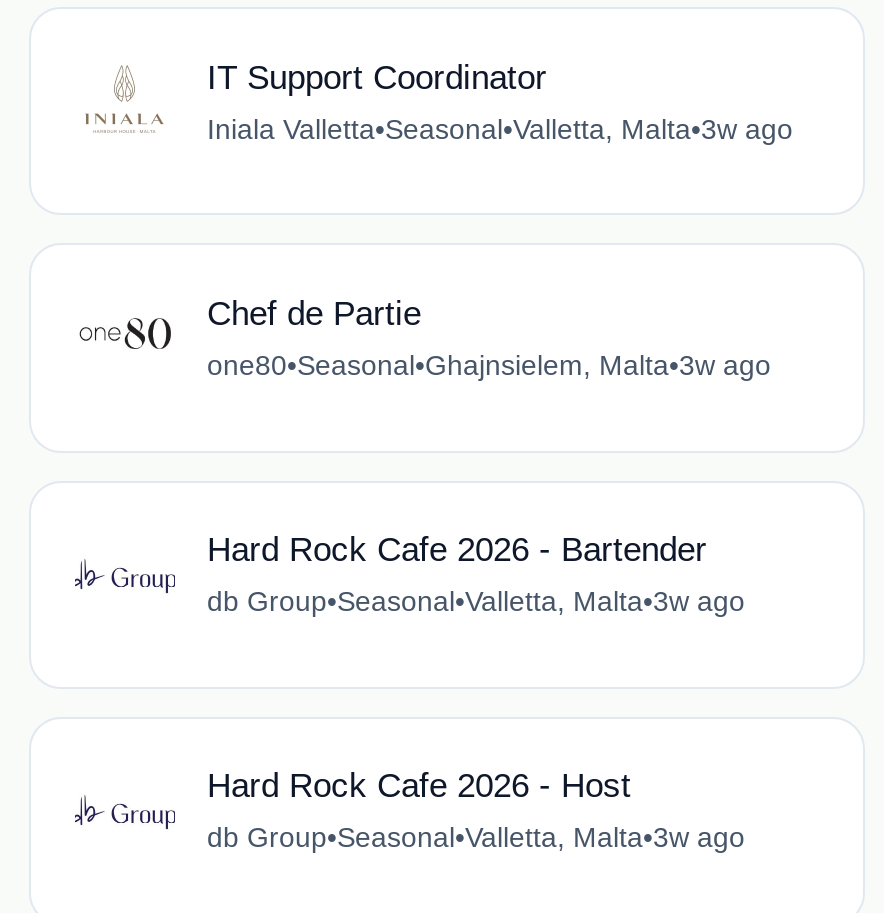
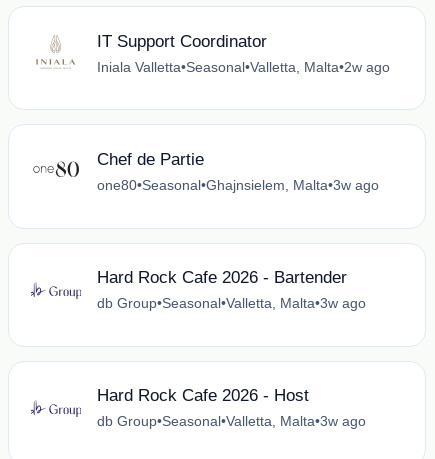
- Iniala Valletta•Seasonal•Valletta, Malta•3w ago
+ Iniala Valletta•Seasonal•Valletta, Malta•2w ago
